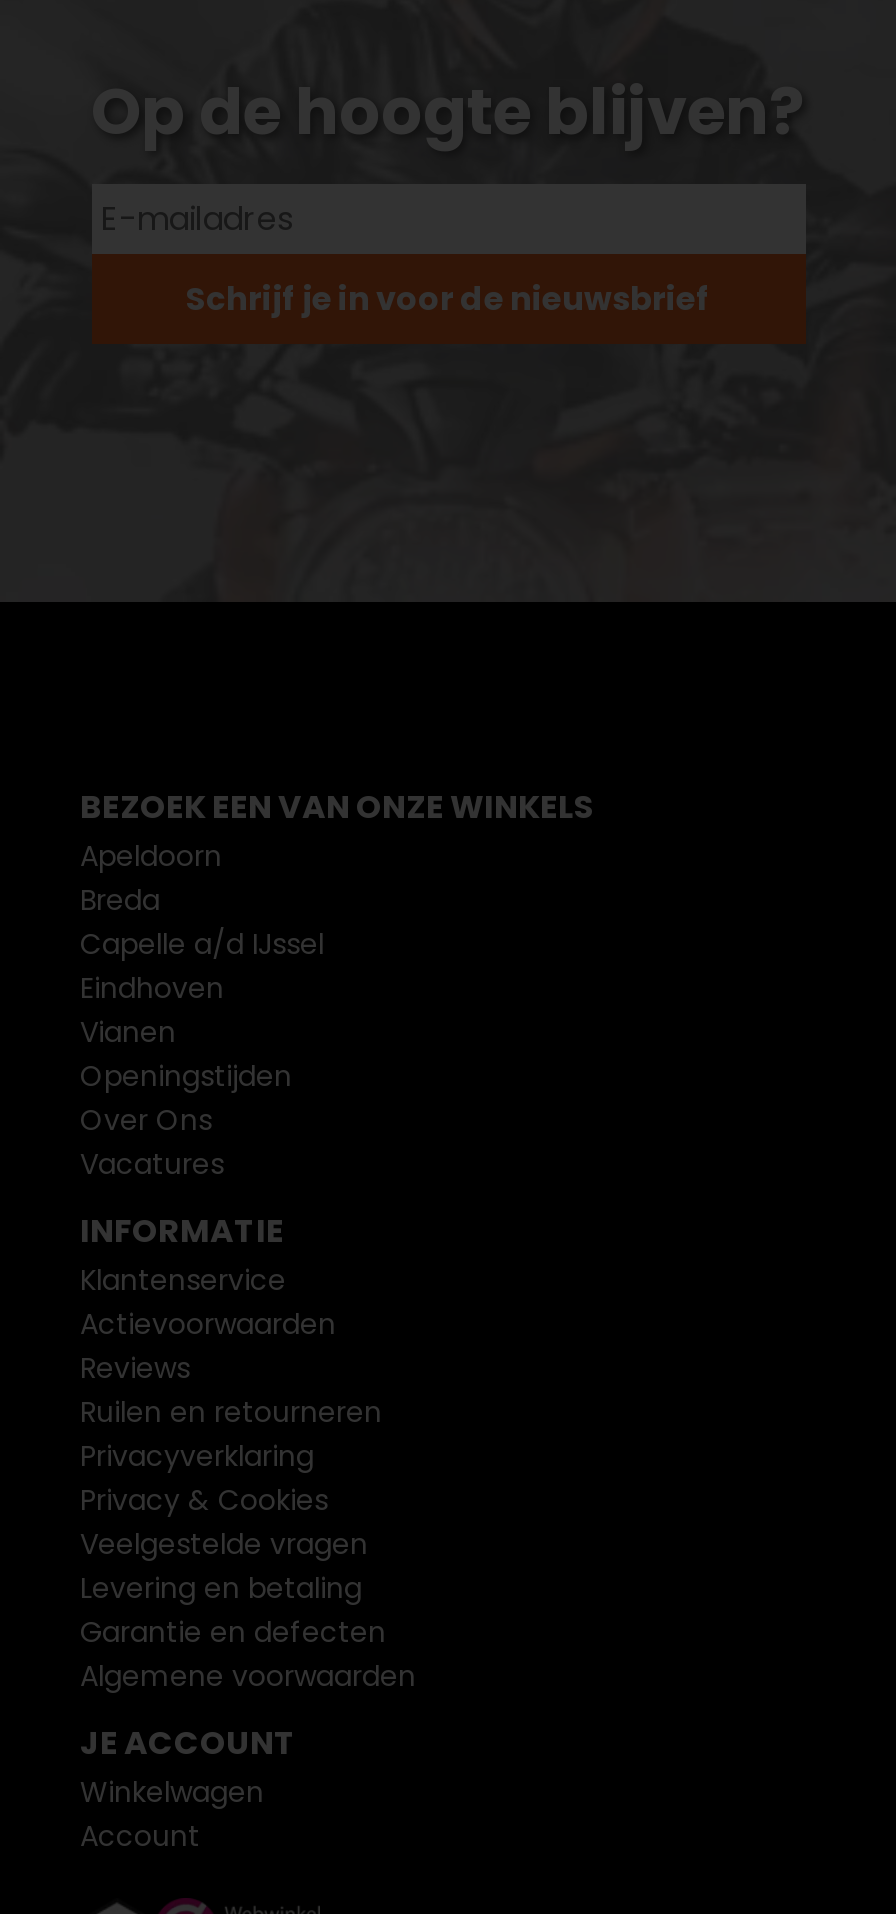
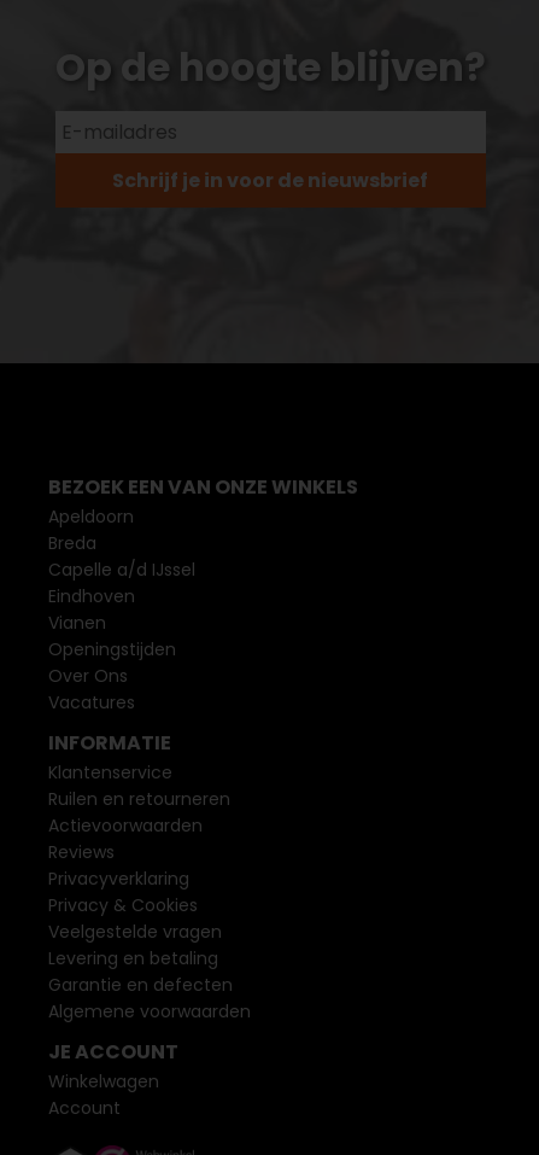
moved down: Actievoorwaarden | Reviews

moved up: Ruilen en retourneren
